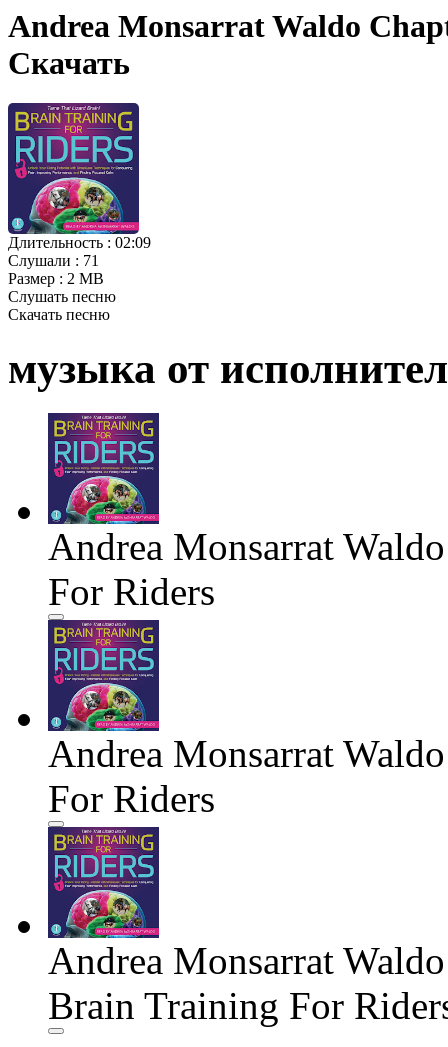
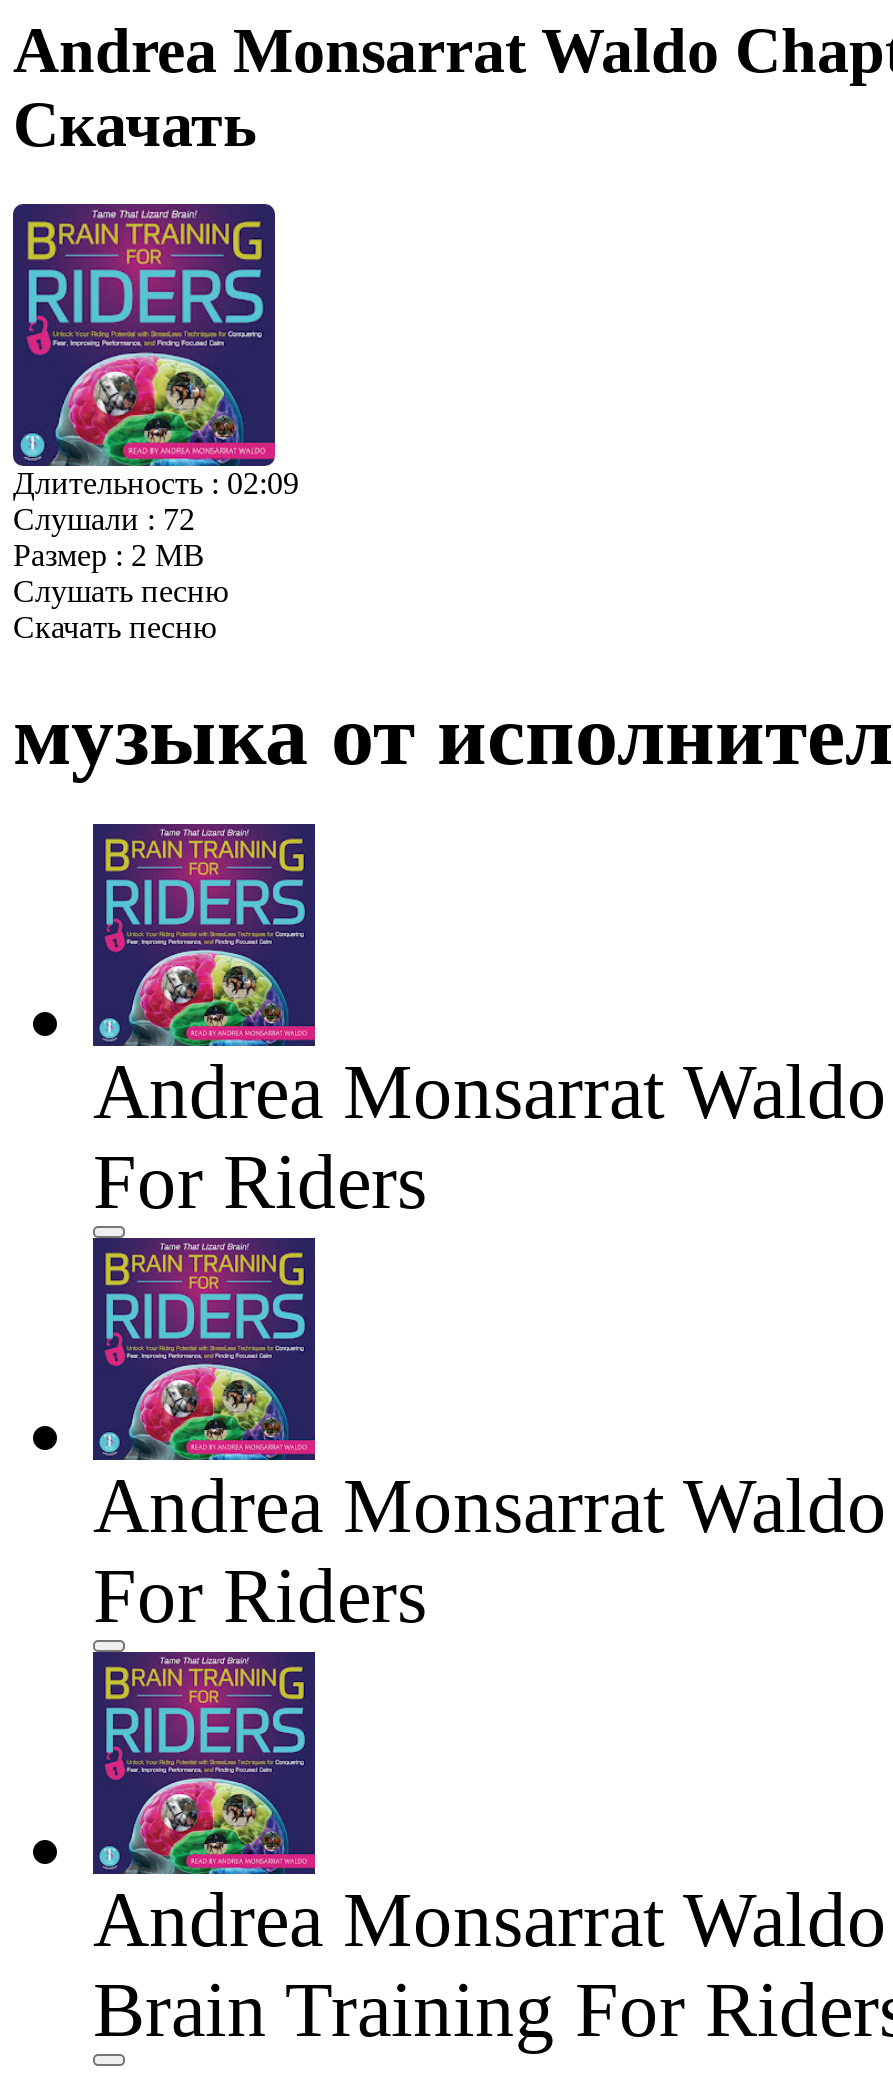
- Слушали : 71
+ Слушали : 72
